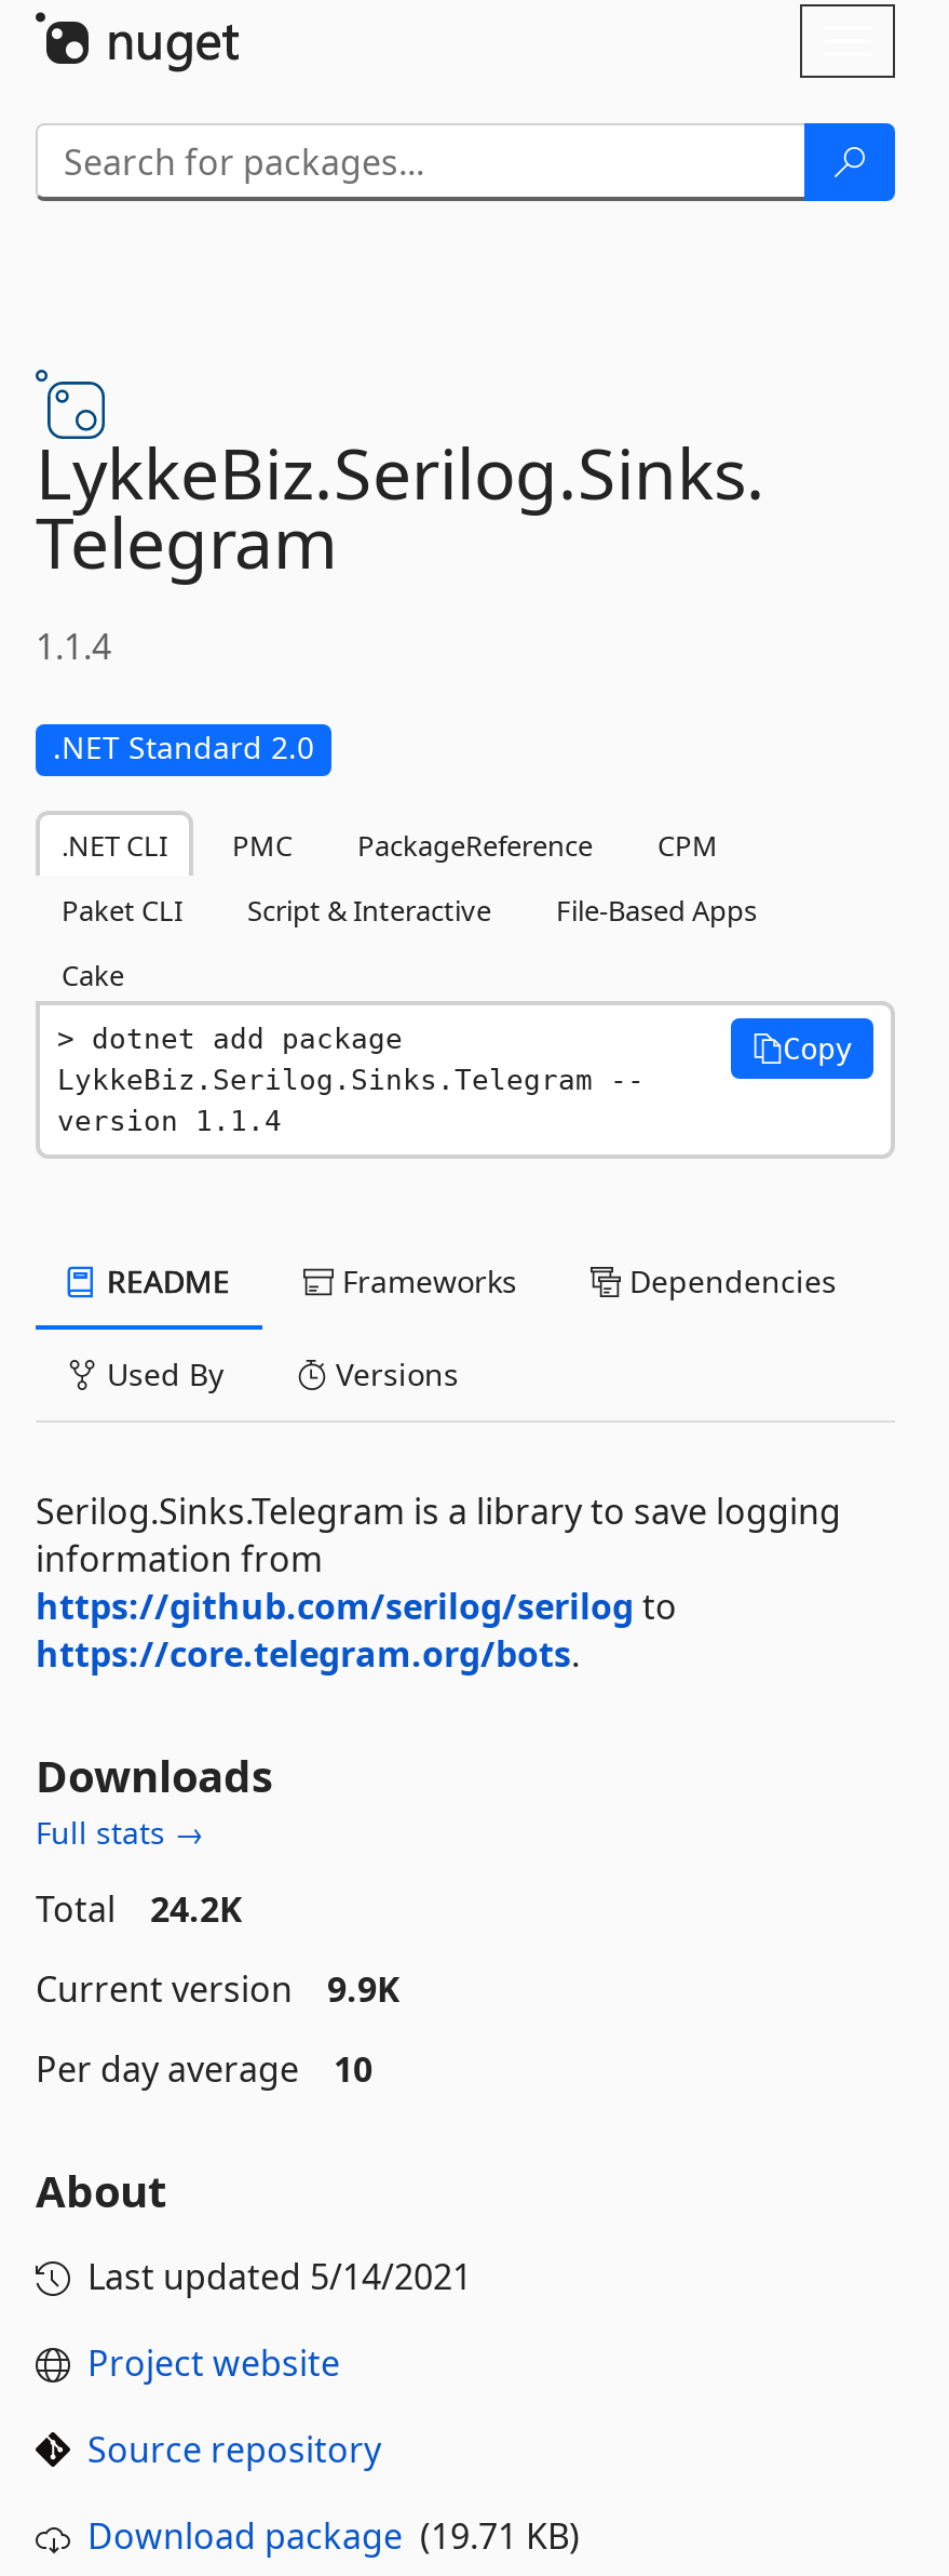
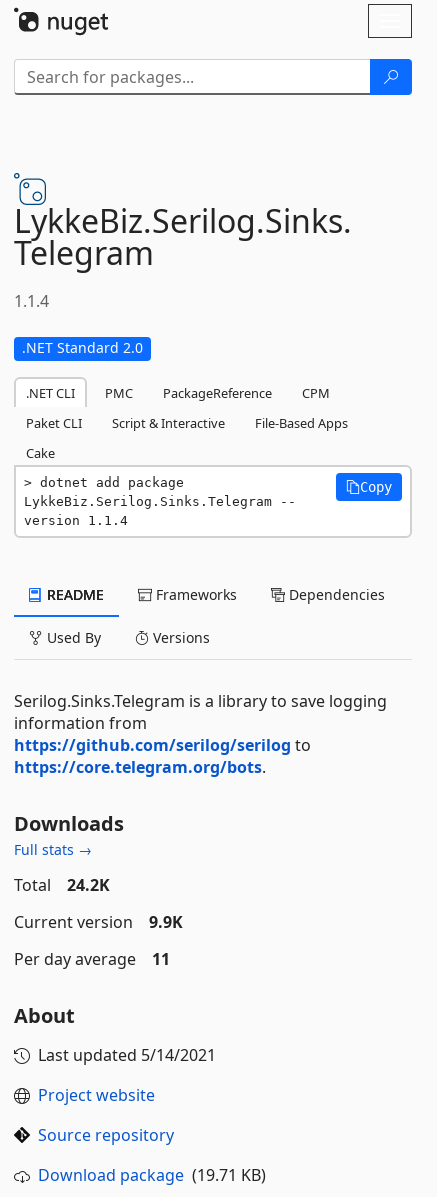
- Per day average 10
+ Per day average 11
